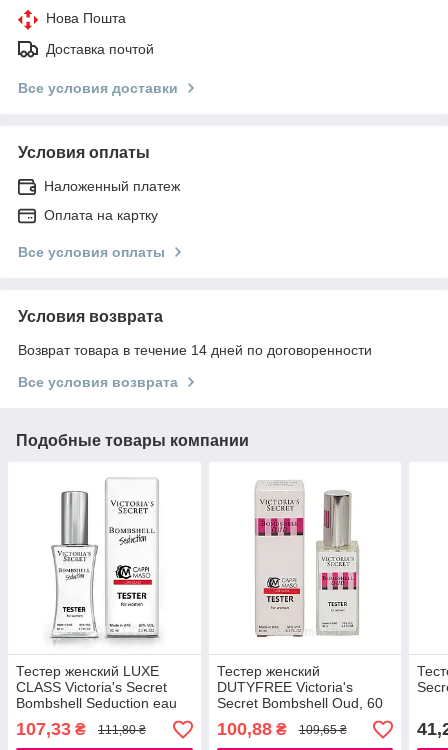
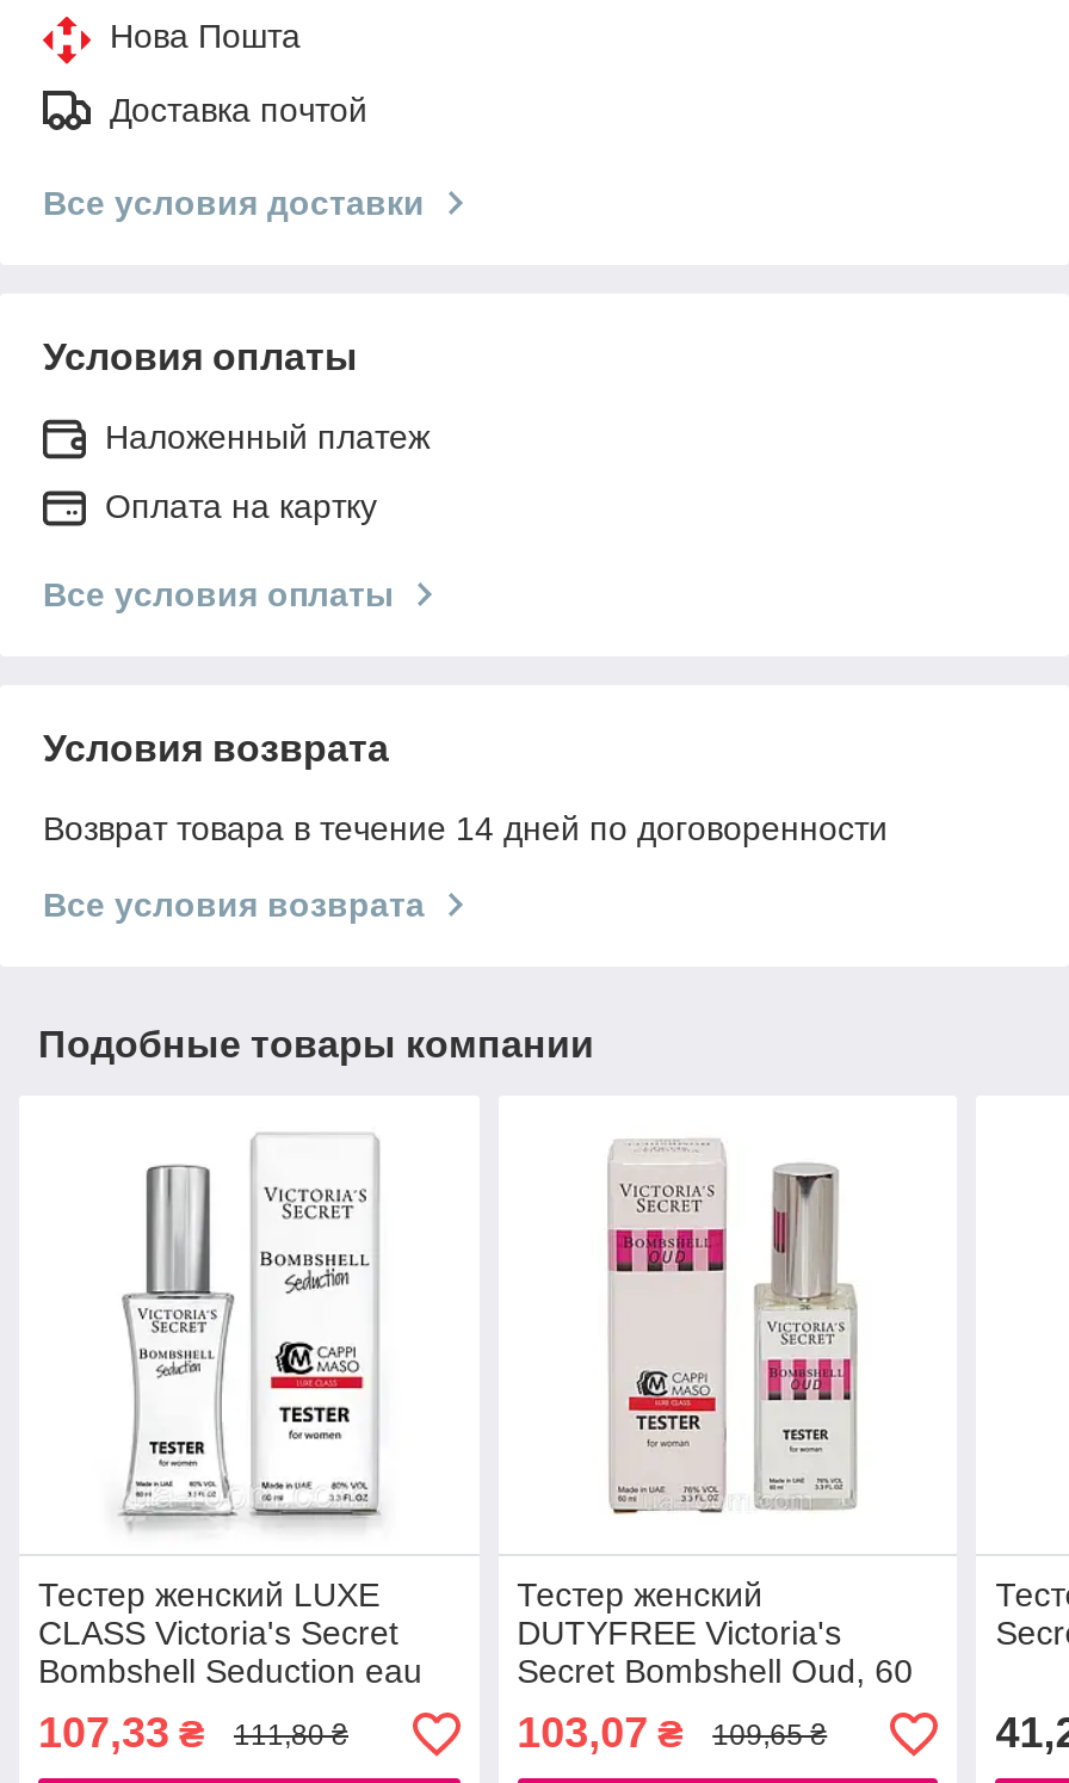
- 100,88 ₴
+ 103,07 ₴
